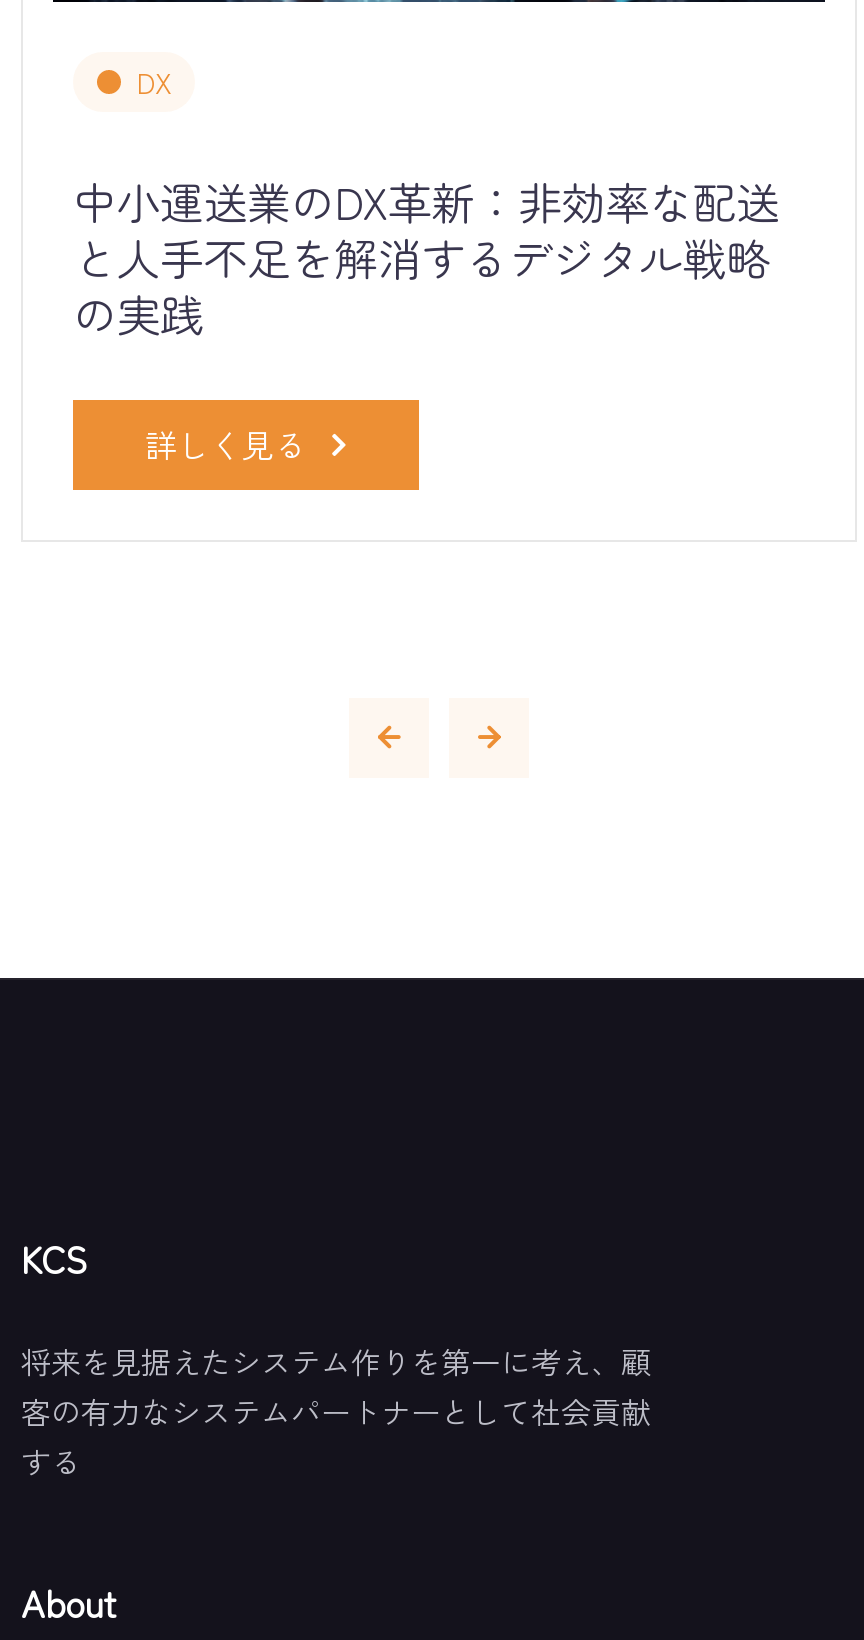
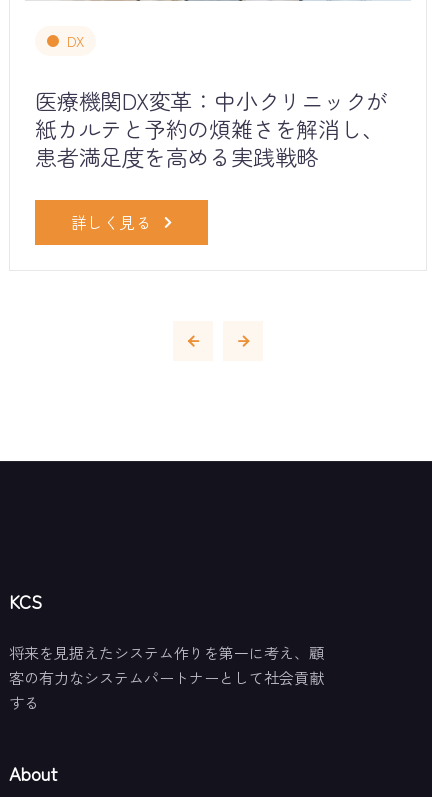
- 中小運送業のDX革新：非効率な配送
- と人手不足を解消するデジタル戦略
- の実践
+ 医療機関DX変革：中小クリニックが
+ 紙カルテと予約の煩雑さを解消し、
+ 患者満足度を高める実践戦略
